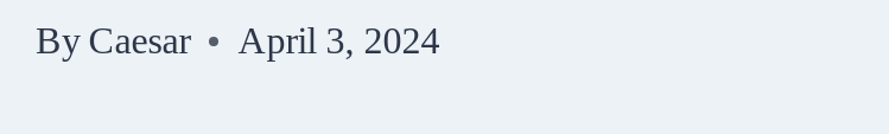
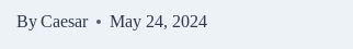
- By Caesar April 3, 2024
+ By Caesar May 24, 2024
